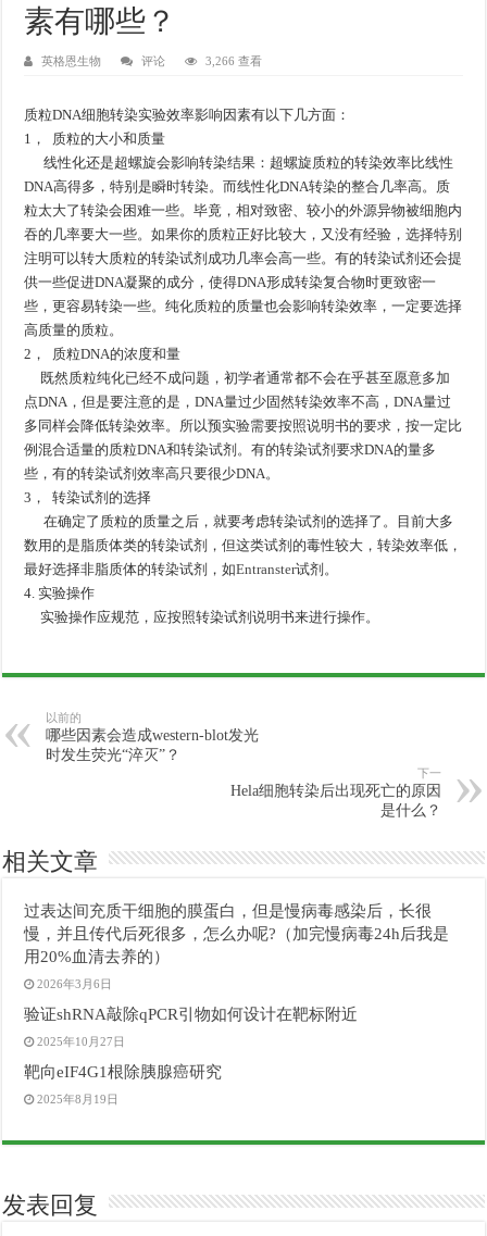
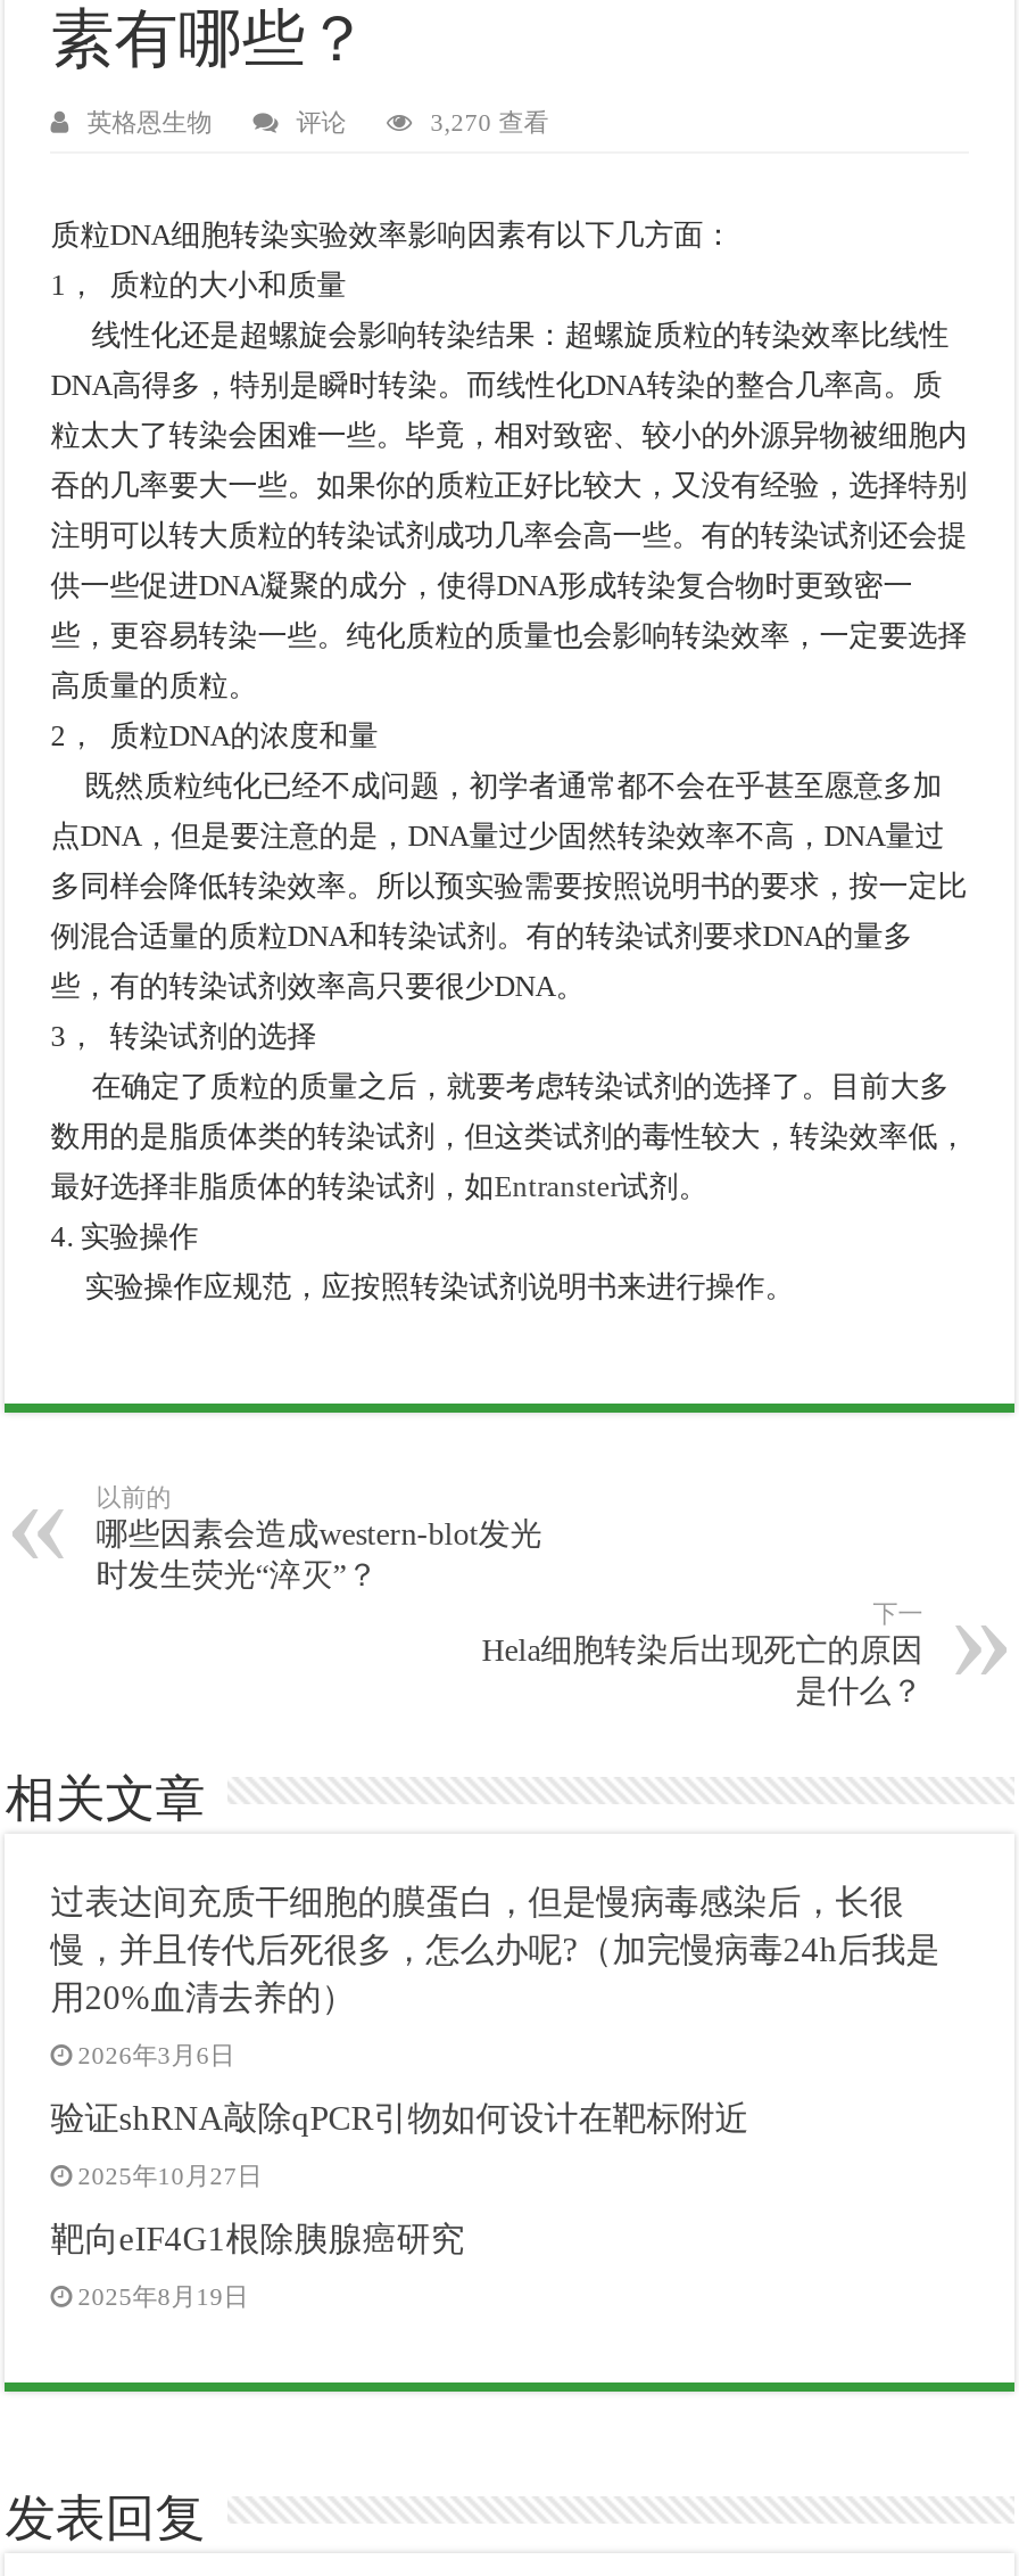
- 3,266 查看
+ 3,270 查看
